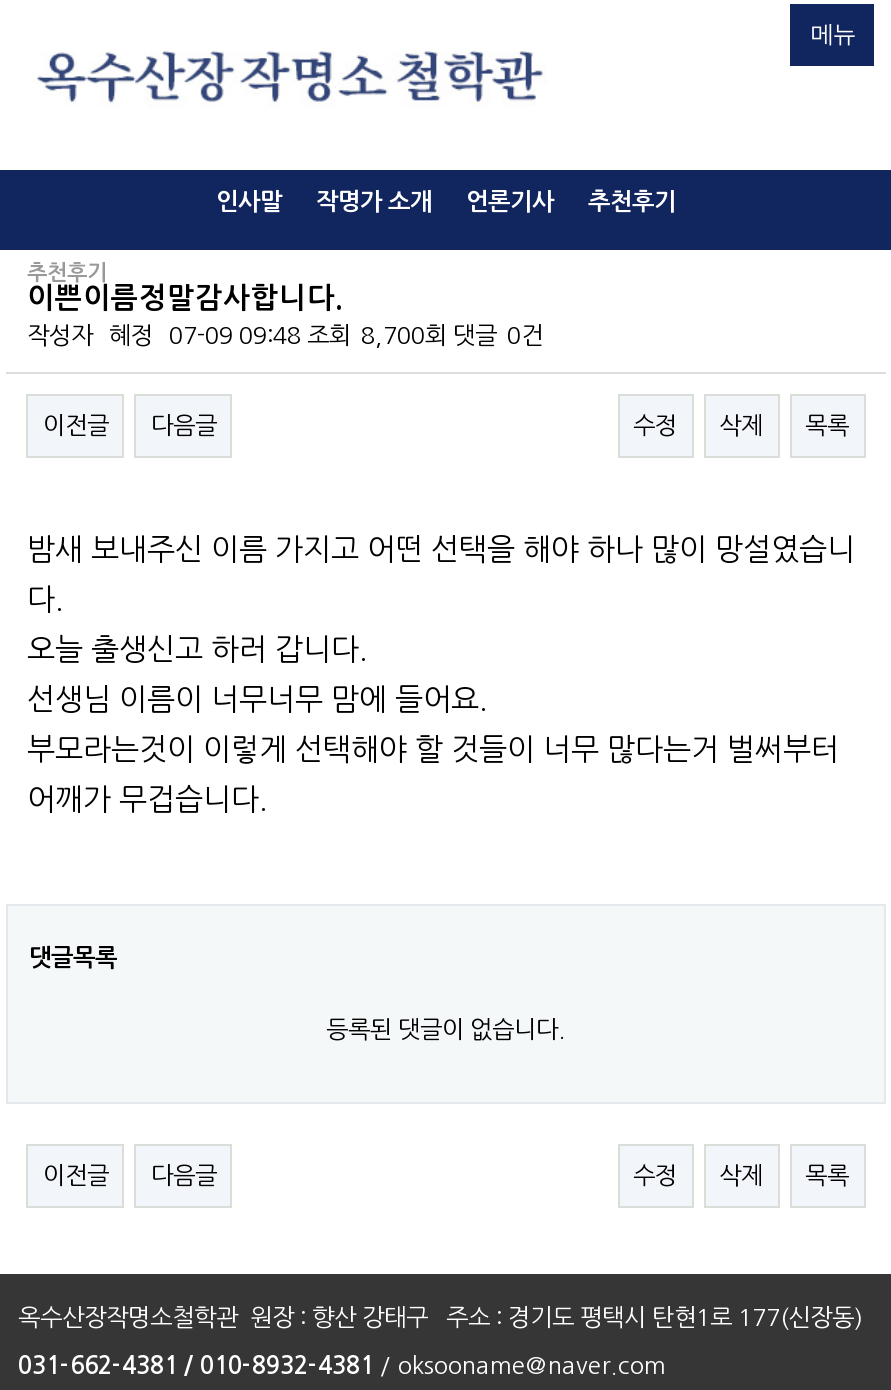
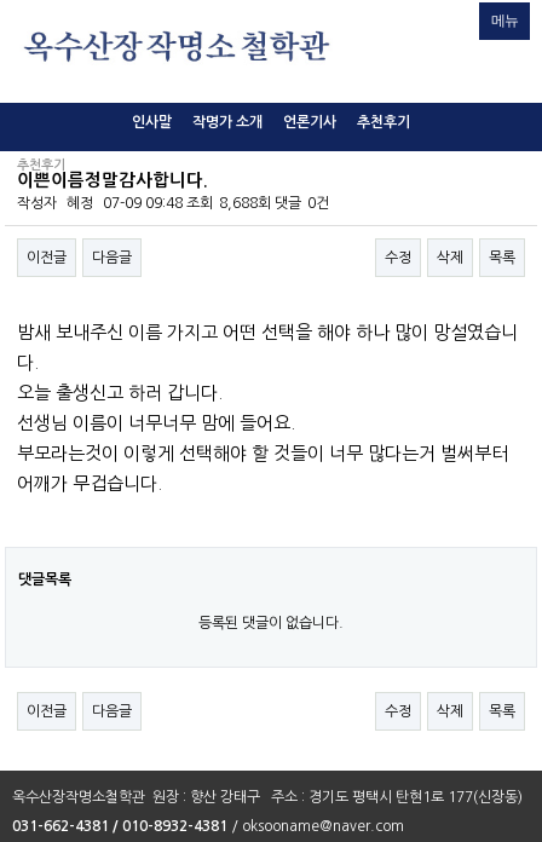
- 07-09 09:48 조회 8,700회 댓글 0건
+ 07-09 09:48 조회 8,688회 댓글 0건
